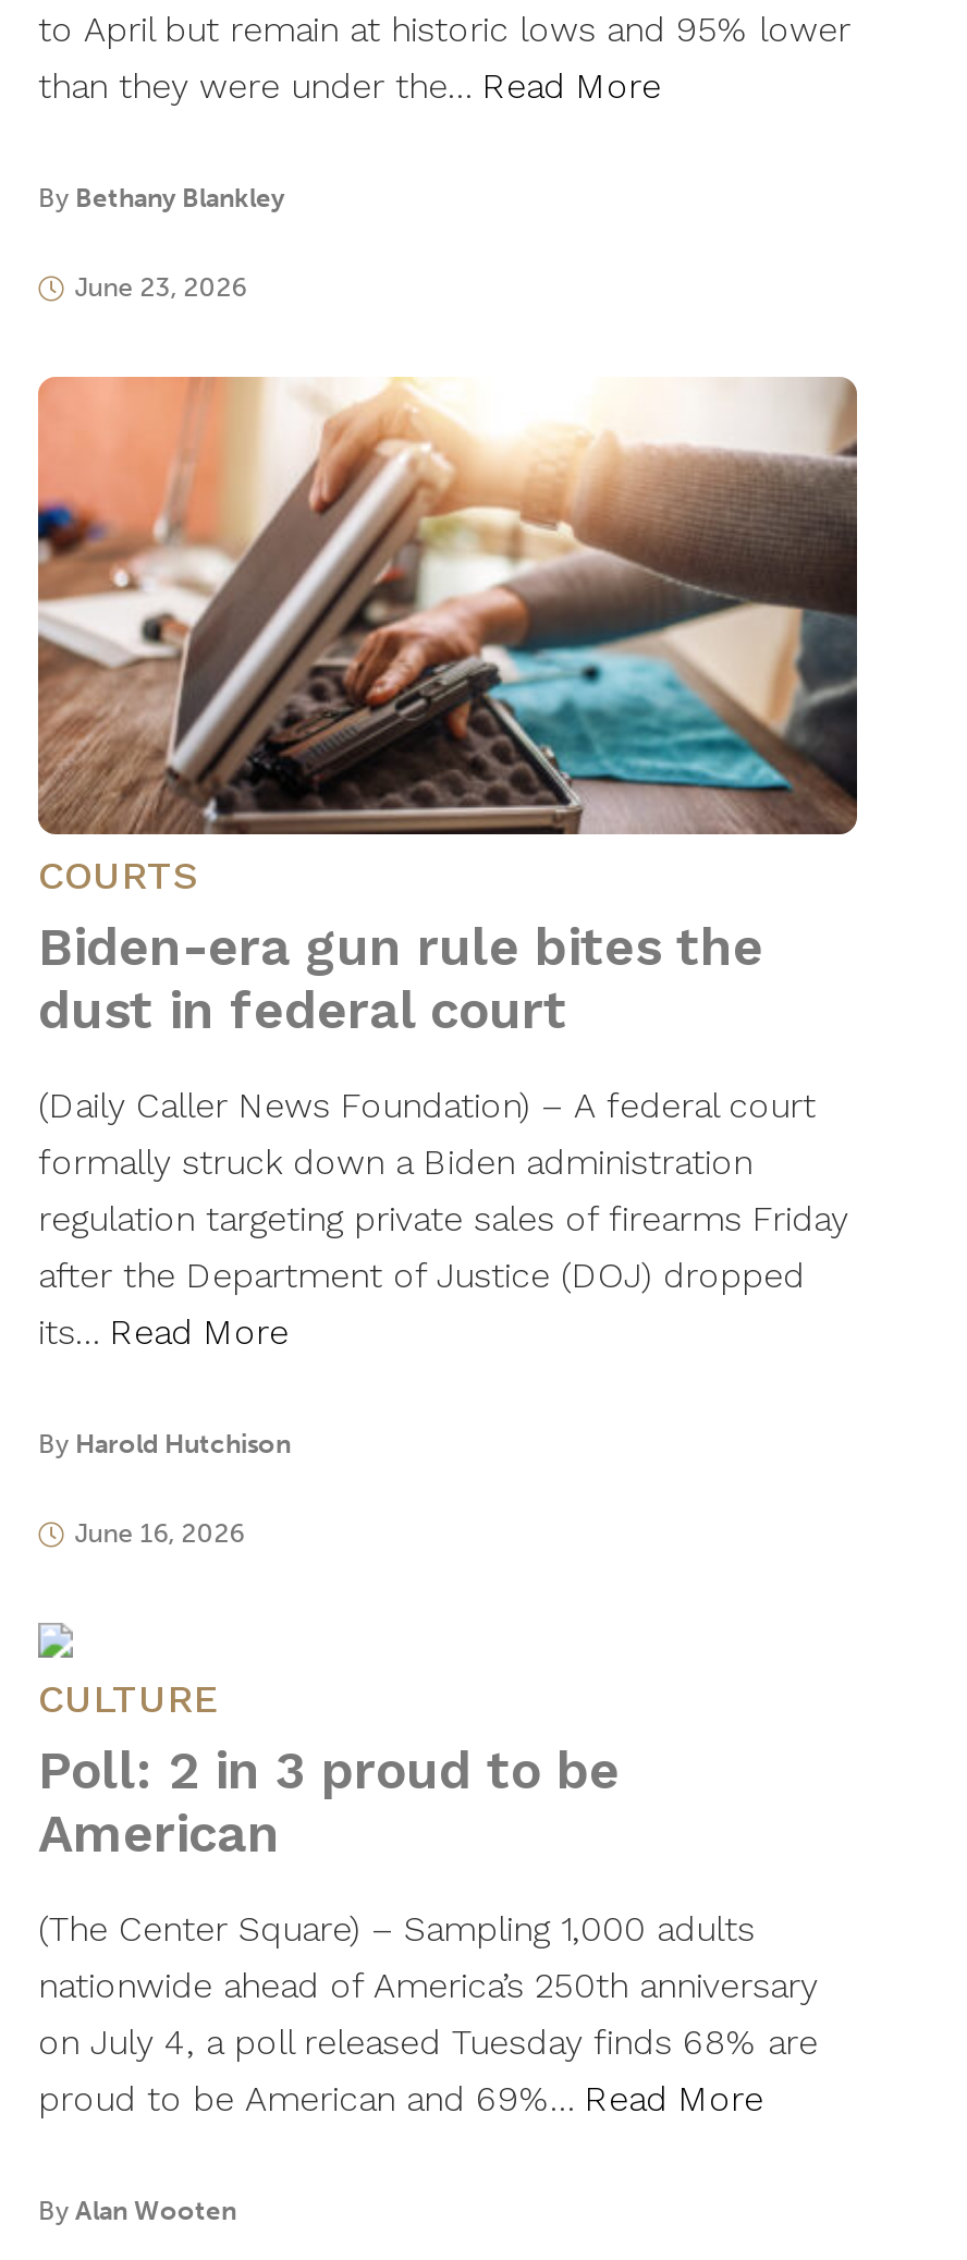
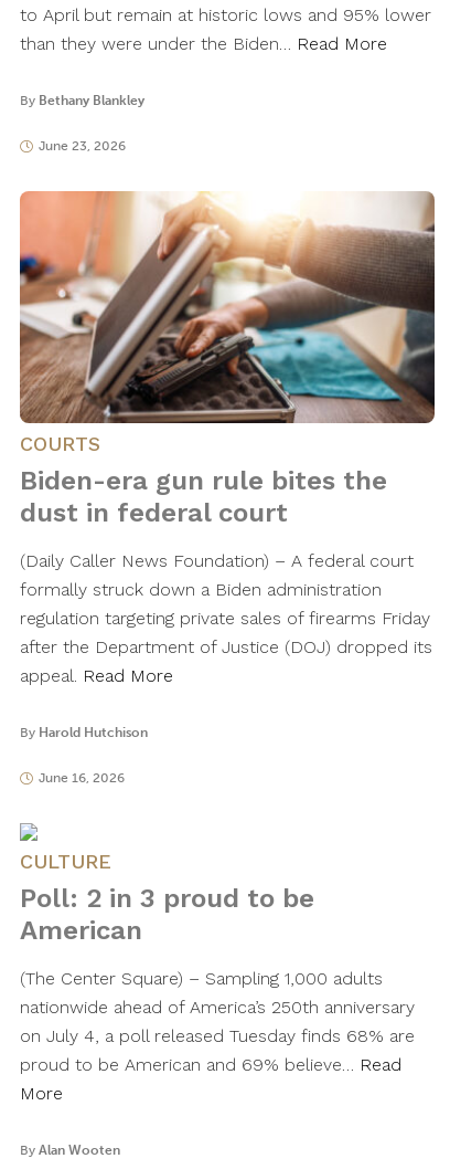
- than they were under the… Read More
+ than they were under the Biden… Read More

- after the Department of Justice (DOJ) dropped
- its… Read More
+ after the Department of Justice (DOJ) dropped its
+ appeal. Read More

- proud to be American and 69%… Read More
+ proud to be American and 69% believe… Read
+ More
